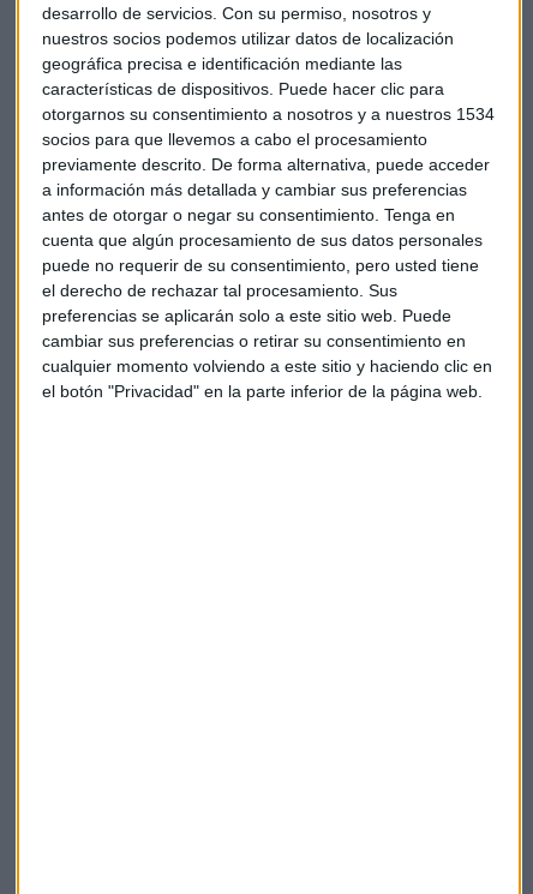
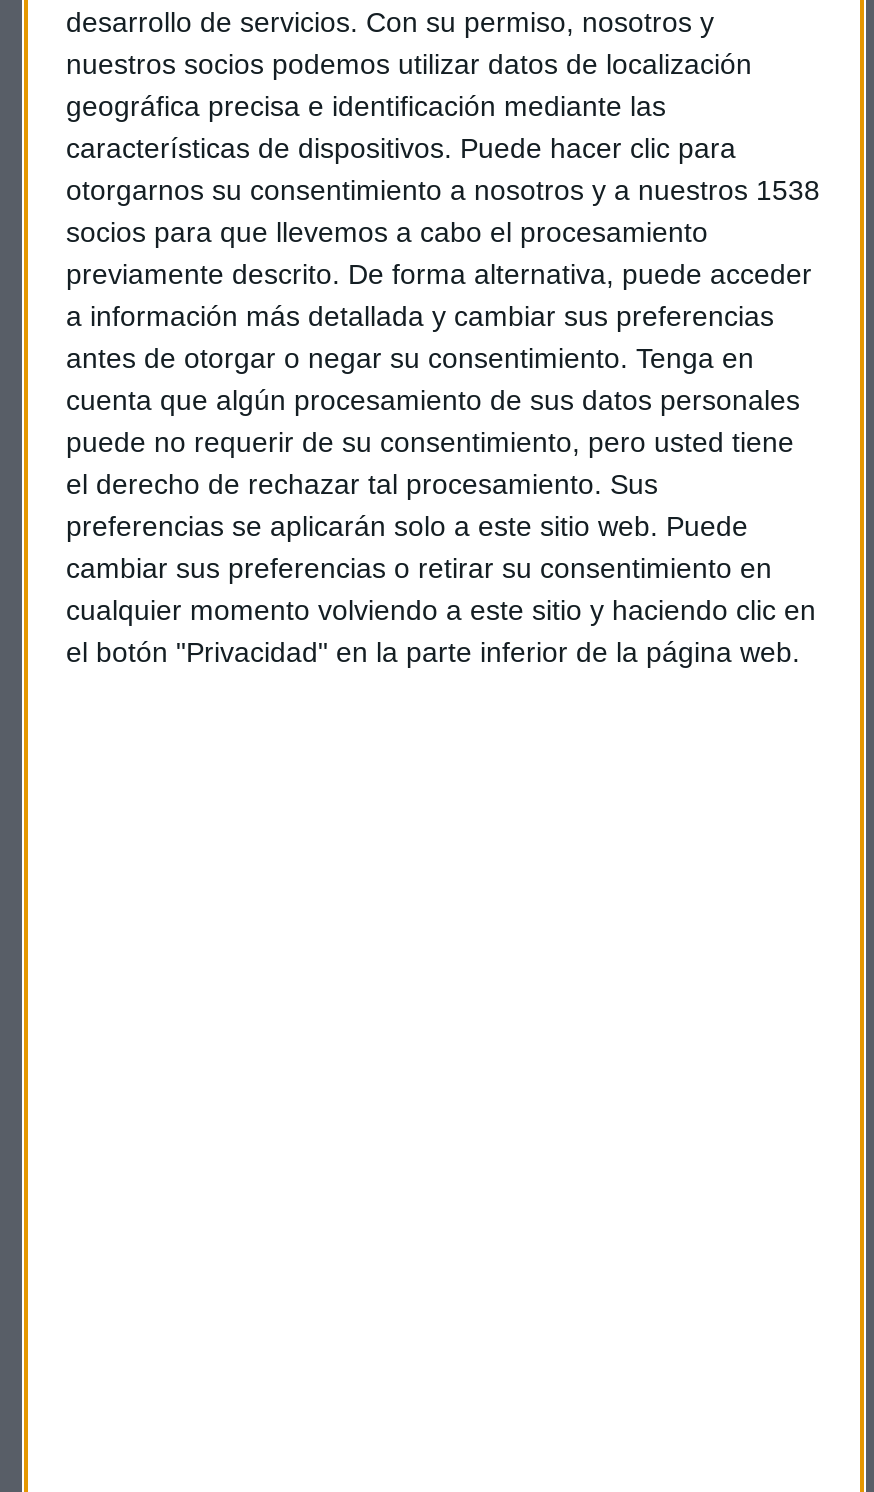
- otorgarnos su consentimiento a nosotros y a nuestros 1534
+ otorgarnos su consentimiento a nosotros y a nuestros 1538
